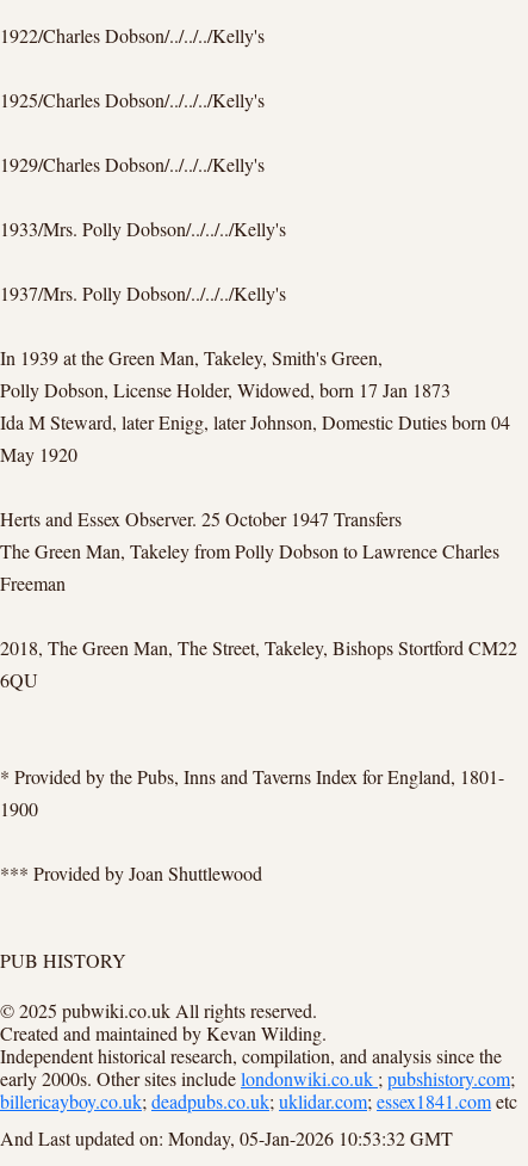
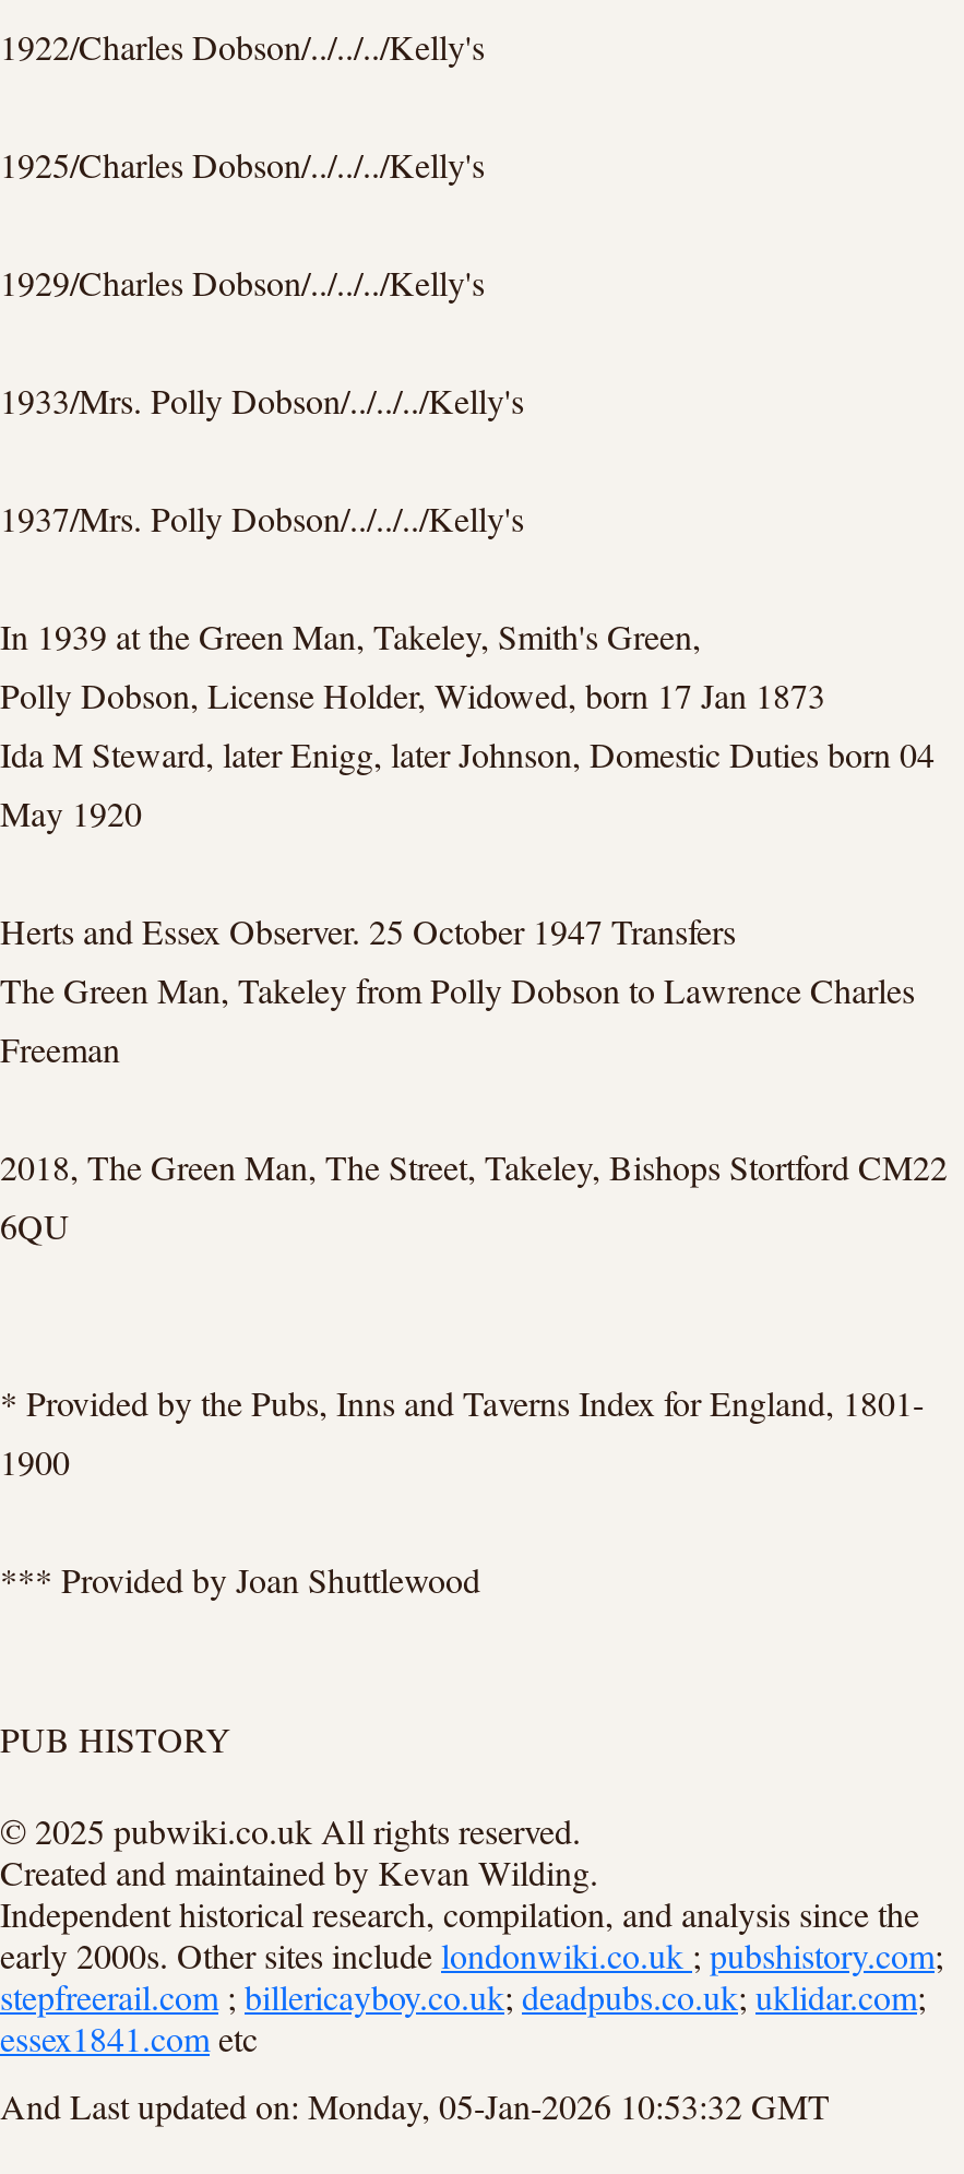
- billericayboy.co.uk; deadpubs.co.uk;uklidar.com;essex1841.cometc
+ stepfreerail.com; billericayboy.co.uk;deadpubs.co.uk;uklidar.com;
+ essex1841.cometc
